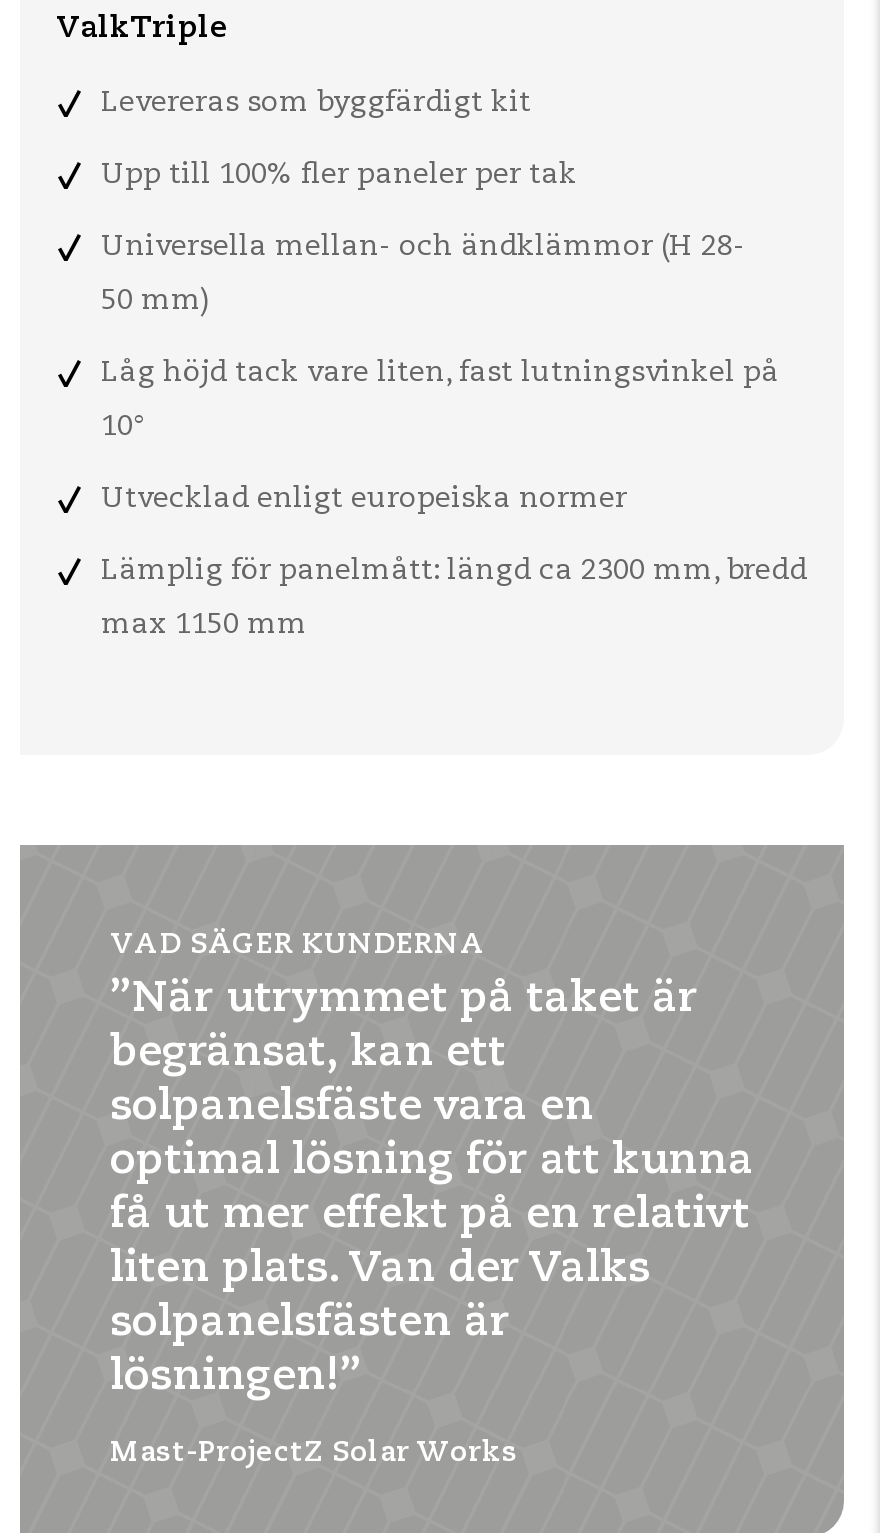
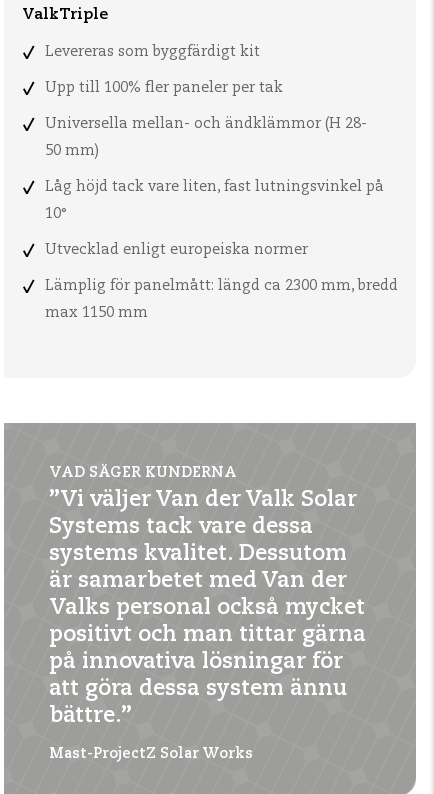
- ”När utrymmet på taket är
- begränsat, kan ett
- solpanelsfäste vara en
- optimal lösning för att kunna
- få ut mer effekt på en relativt
- liten plats. Van der Valks
- solpanelsfästen är
- lösningen!”
+ ”Vi väljer Van der Valk Solar
+ Systems tack vare dessa
+ systems kvalitet. Dessutom
+ är samarbetet med Van der
+ Valks personal också mycket
+ positivt och man tittar gärna
+ på innovativa lösningar för
+ att göra dessa system ännu
+ bättre.”
